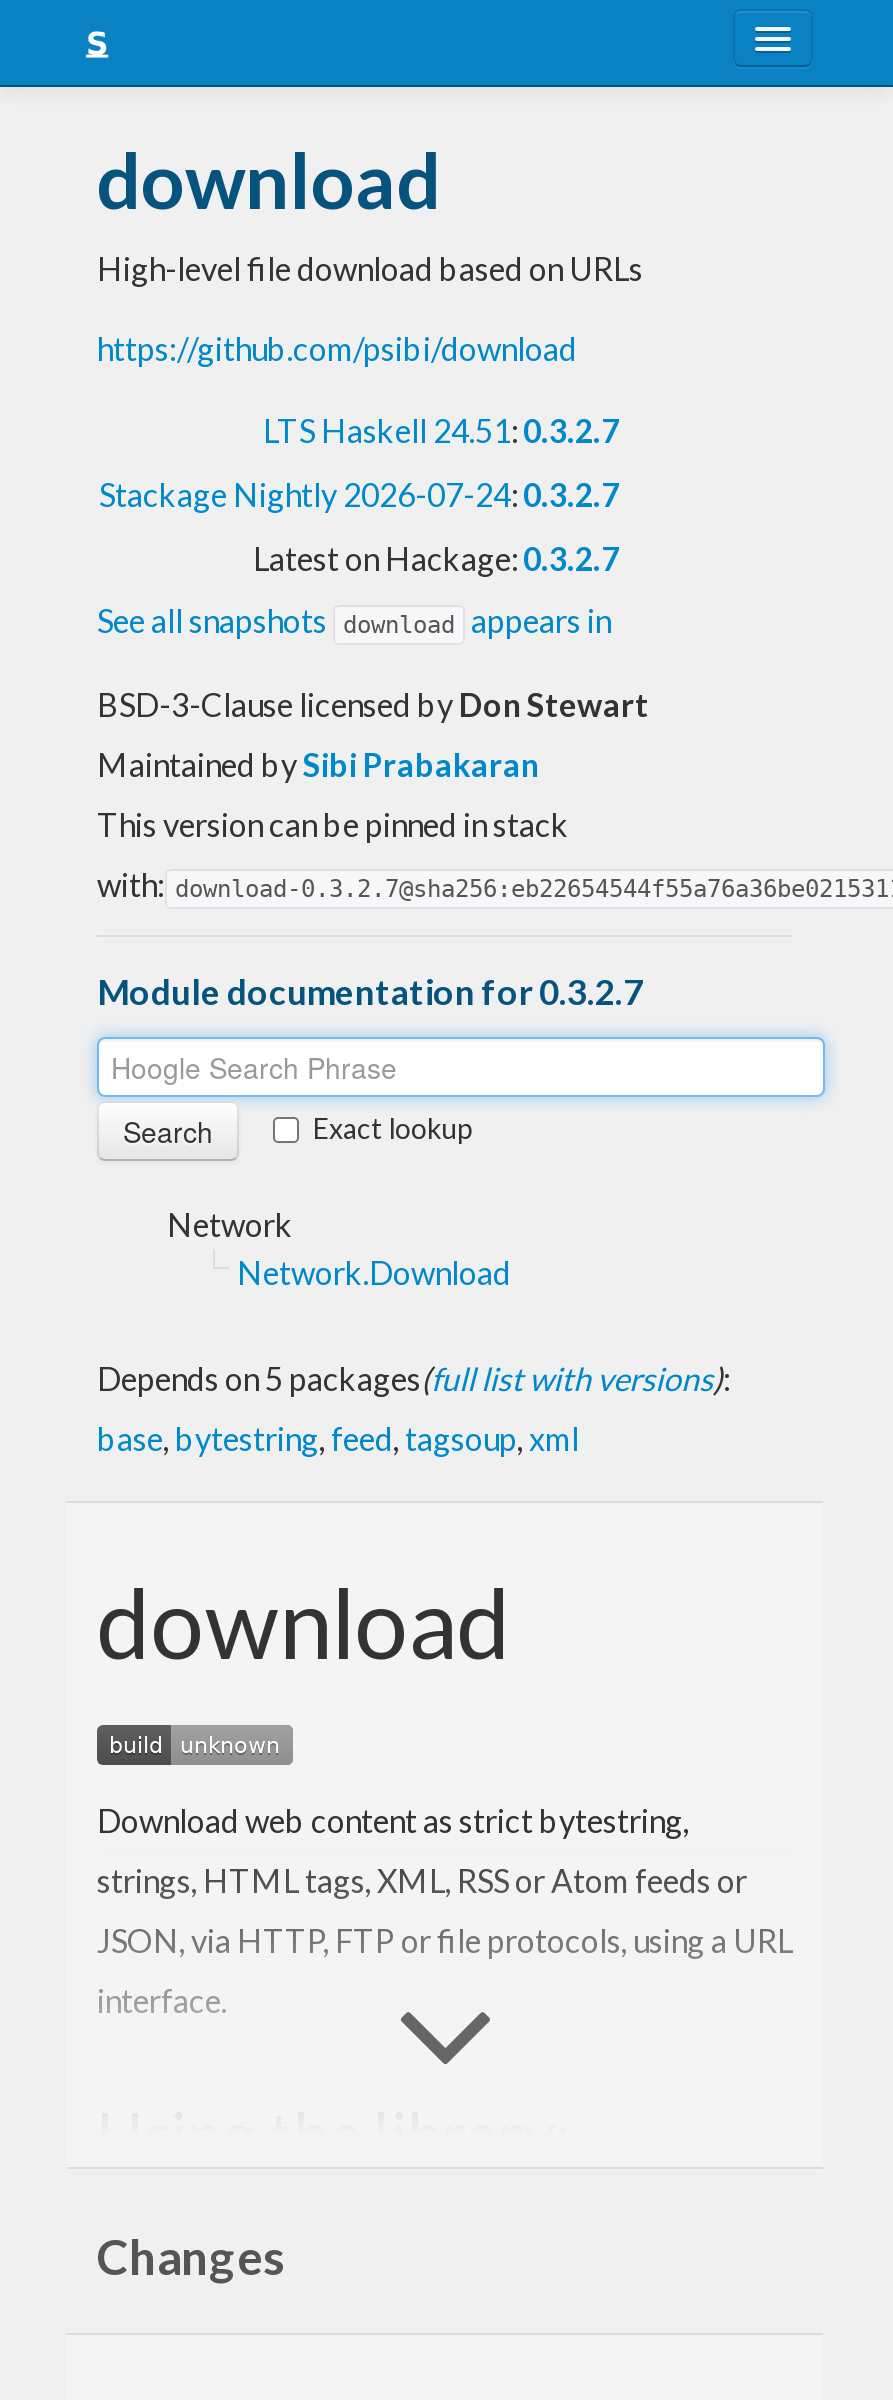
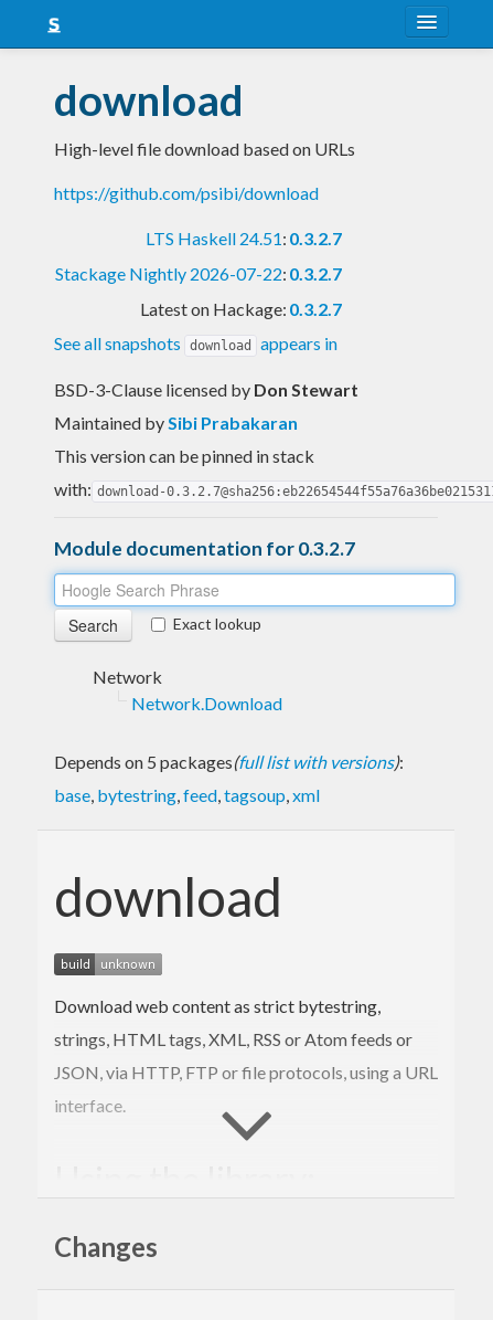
- Stackage Nightly 2026-07-24: 0.3.2.7
+ Stackage Nightly 2026-07-22: 0.3.2.7
